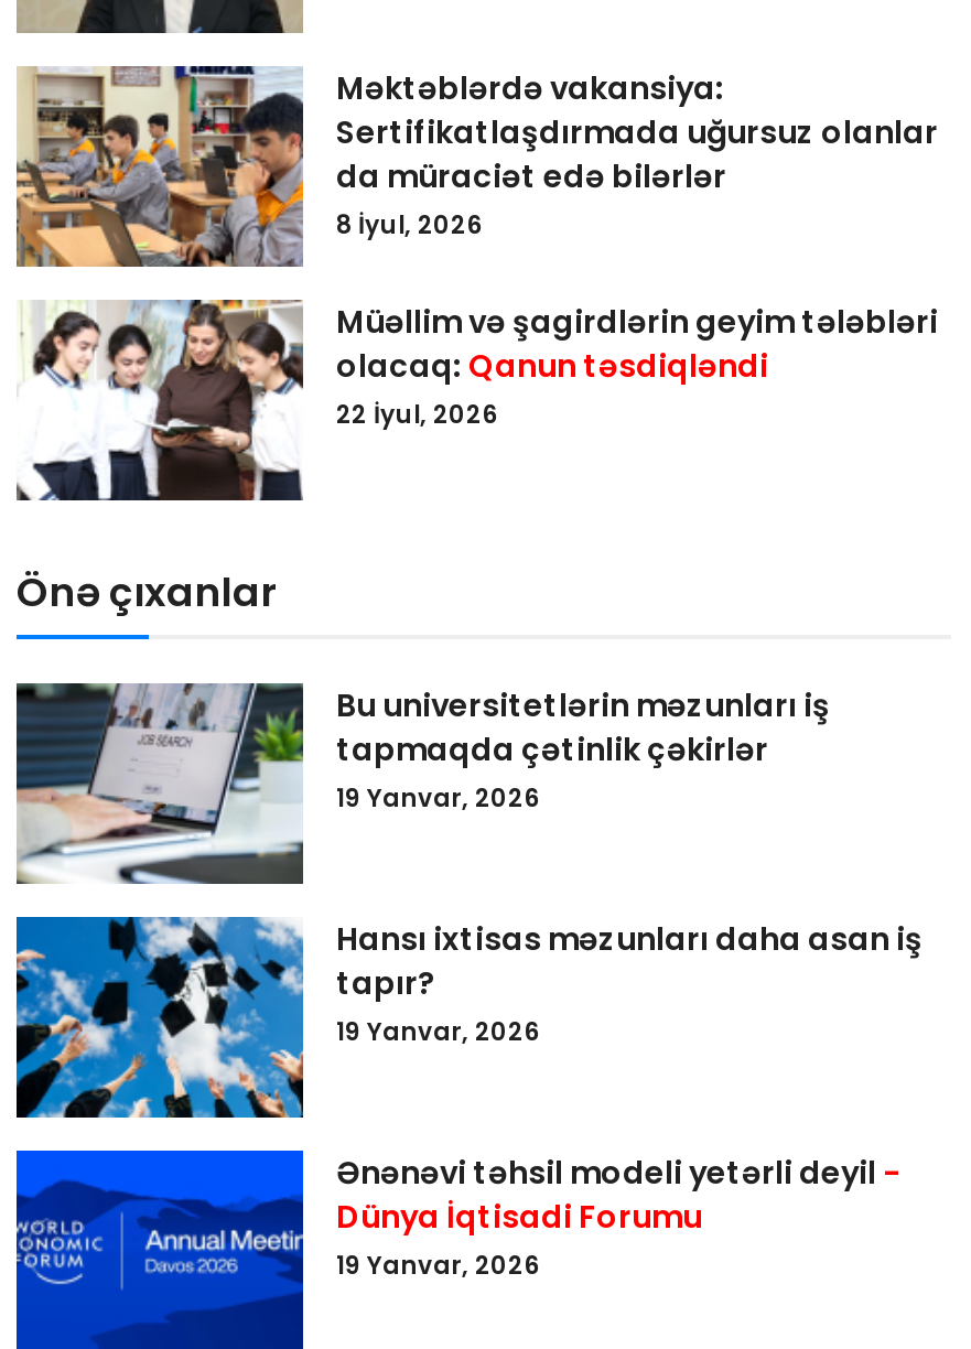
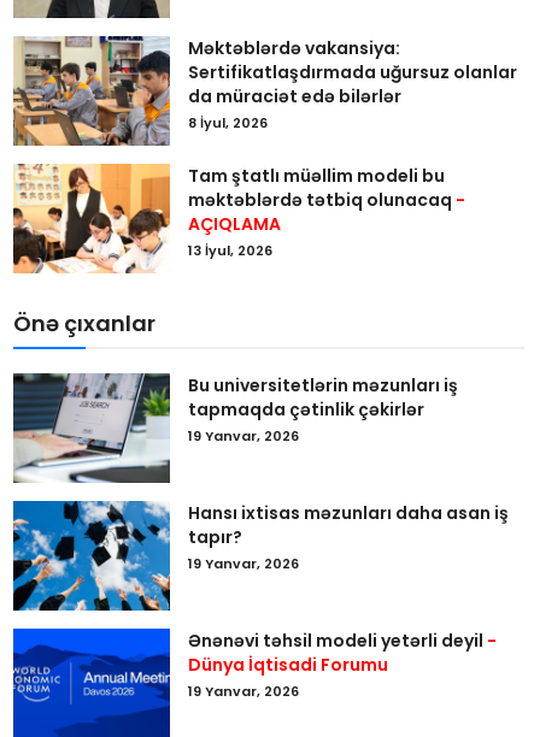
- [image]
- Müəllim və şagirdlərin geyim tələbləri
- olacaq: Qanun təsdiqləndi
- 22 İyul, 2026
+ [image]
+ Tam ştatlı müəllim modeli bu
+ məktəblərdə tətbiq olunacaq -
+ AÇIQLAMA
+ 13 İyul, 2026
